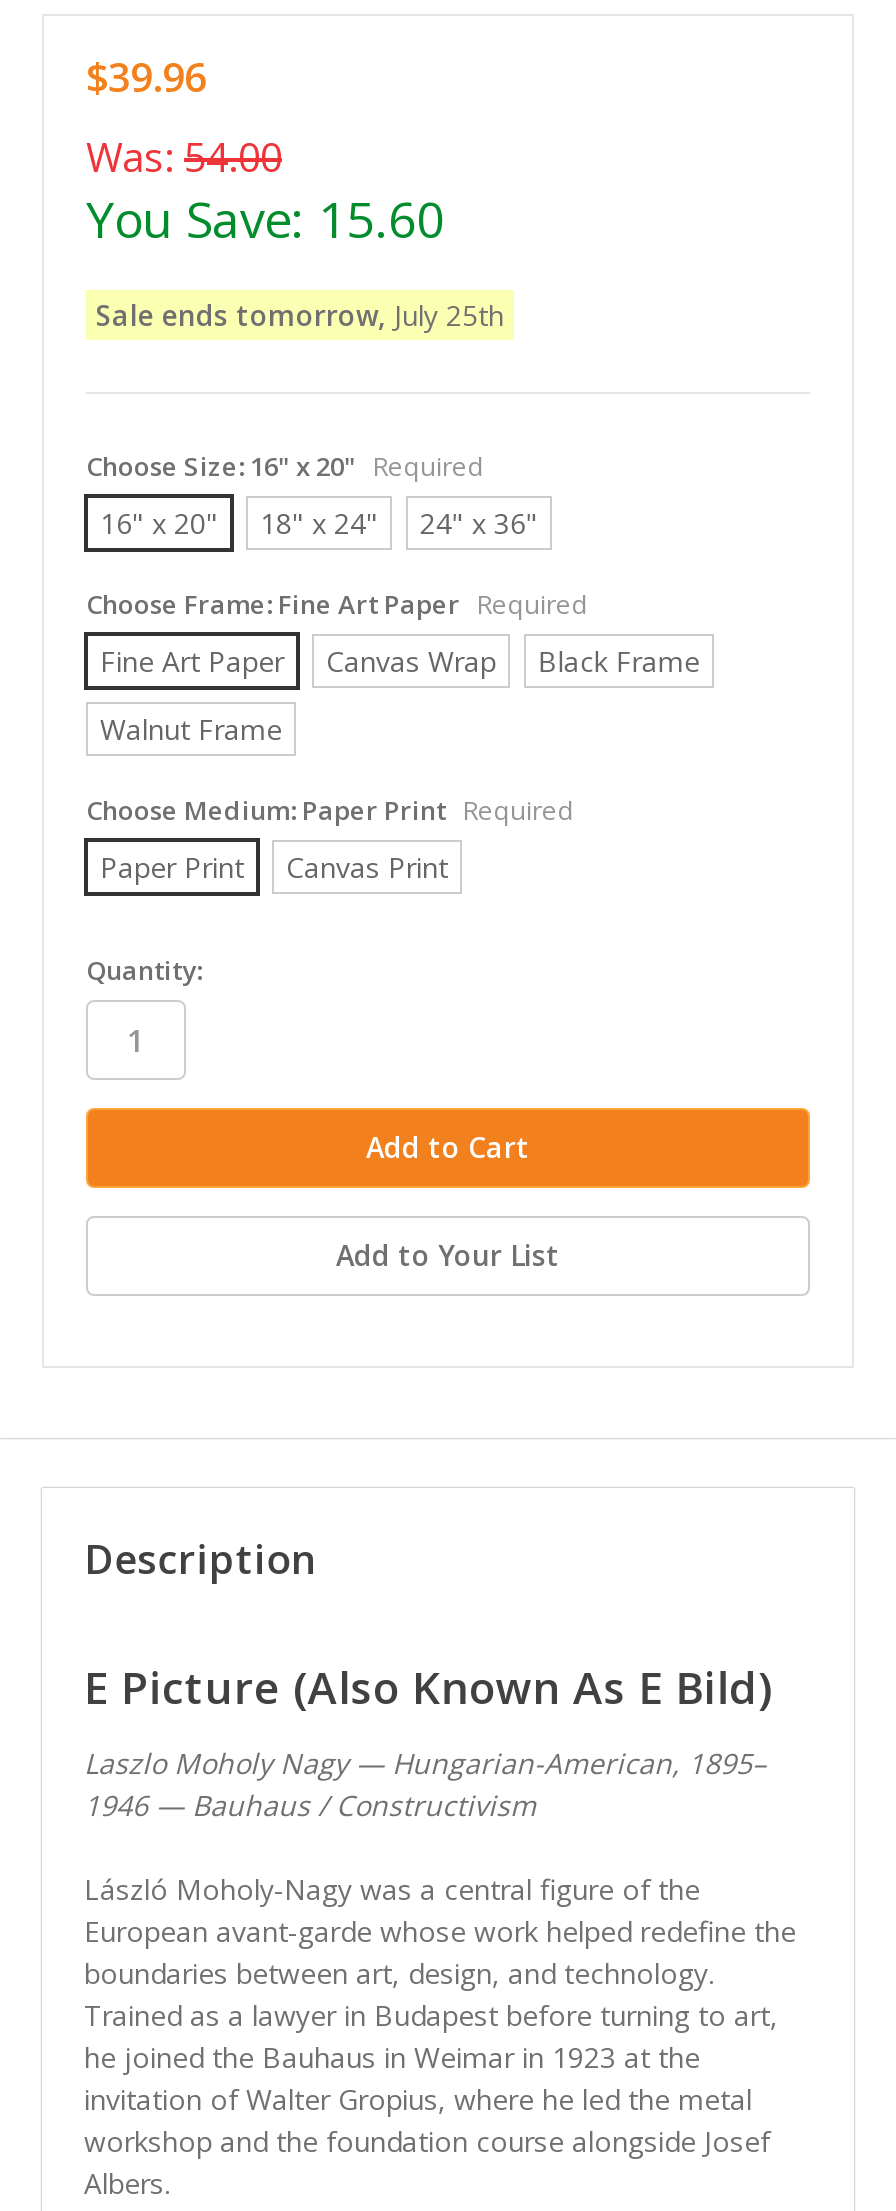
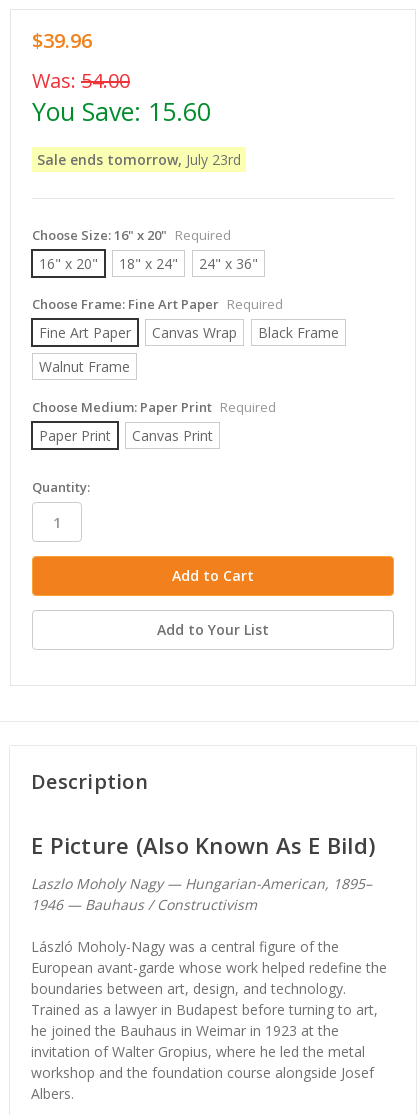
- Sale ends tomorrow, July 25th
+ Sale ends tomorrow, July 23rd
